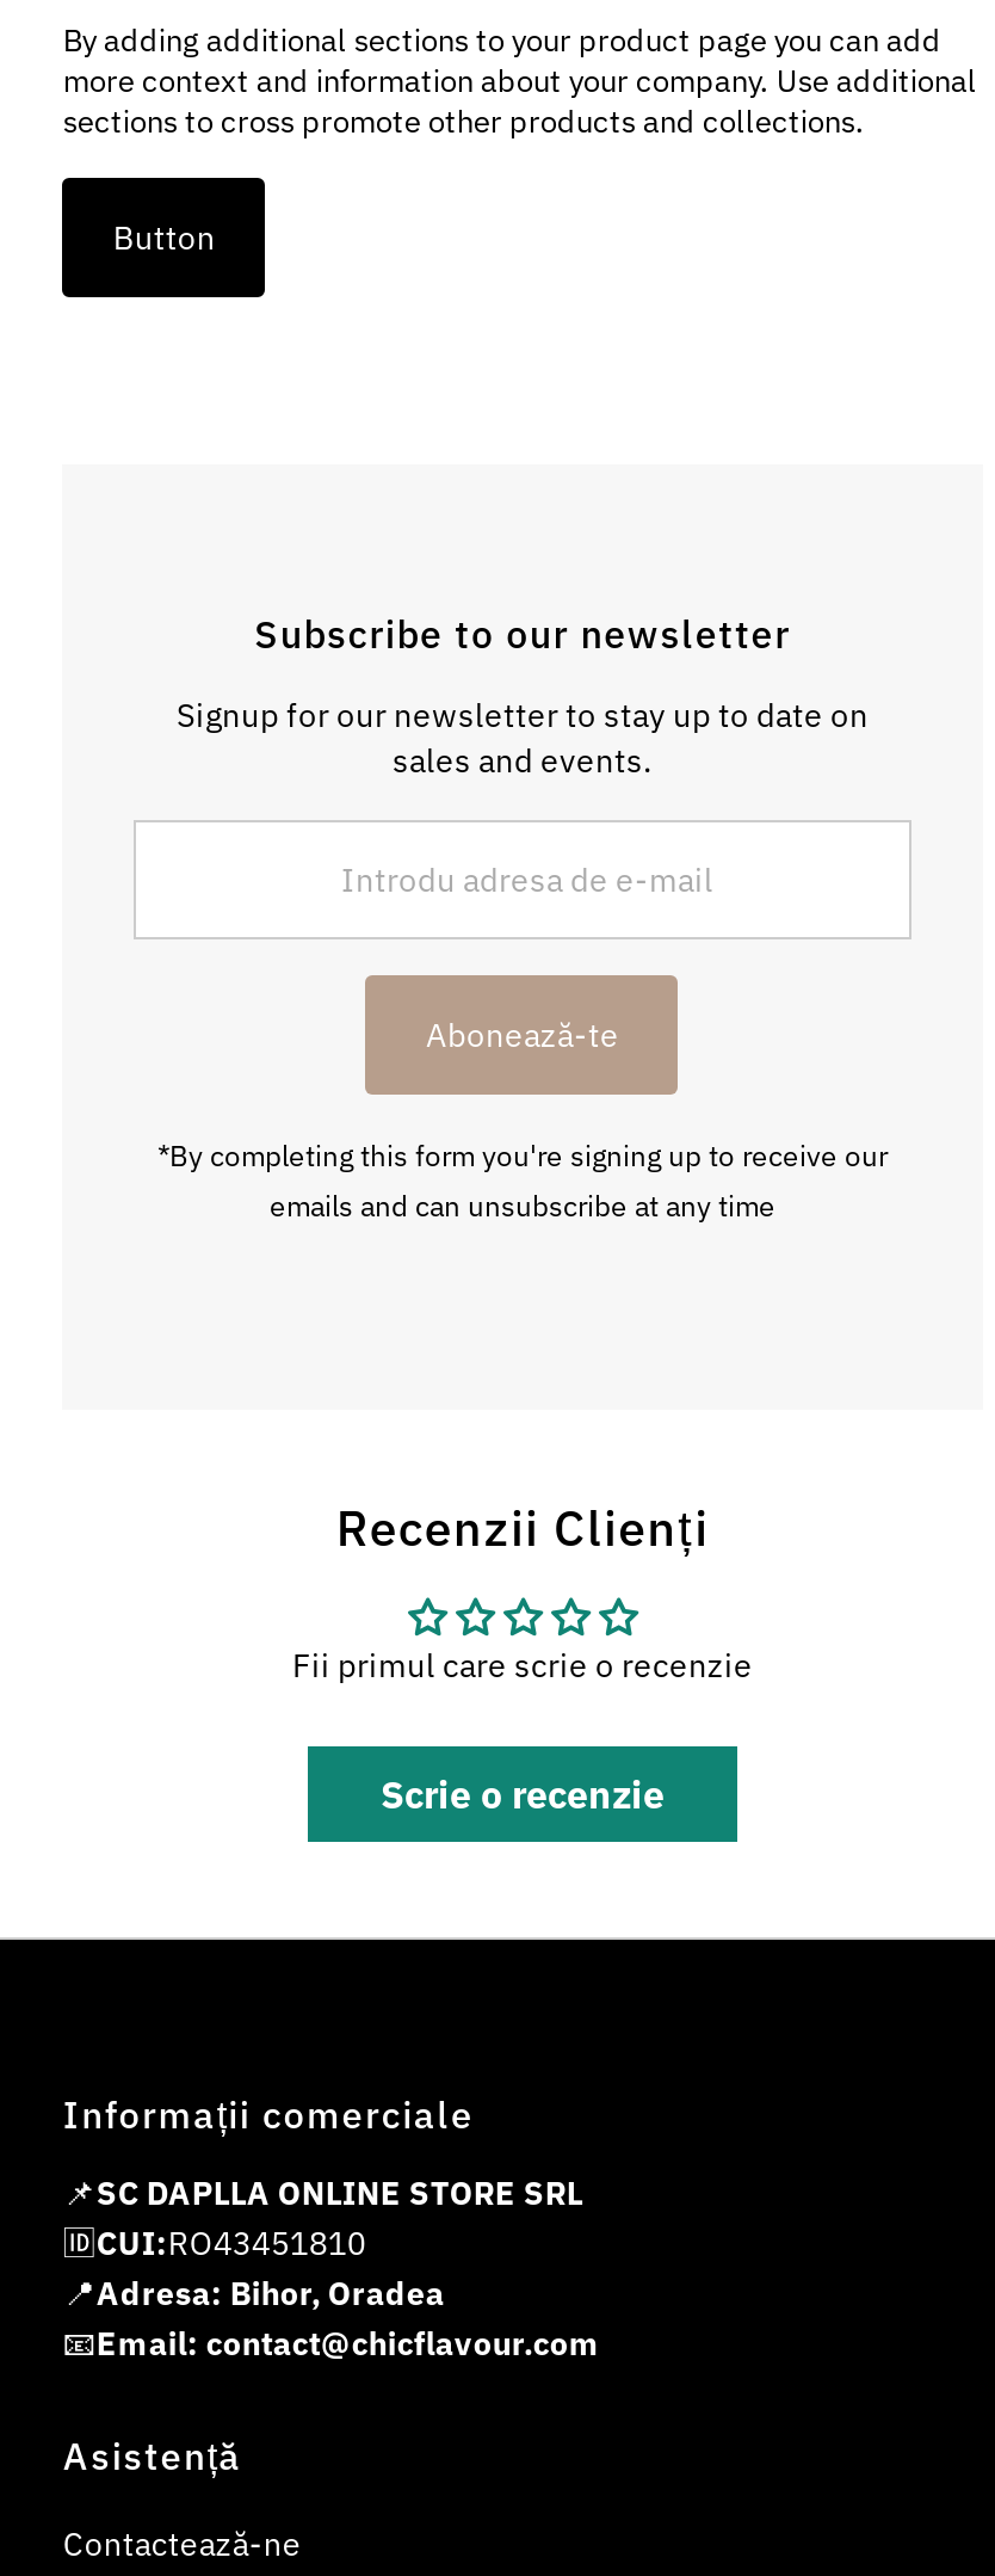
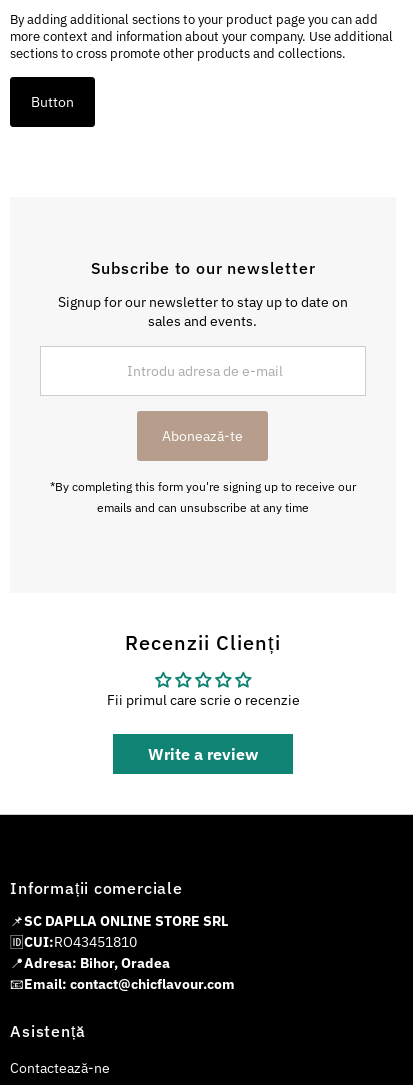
- Scrie o recenzie
+ Write a review
